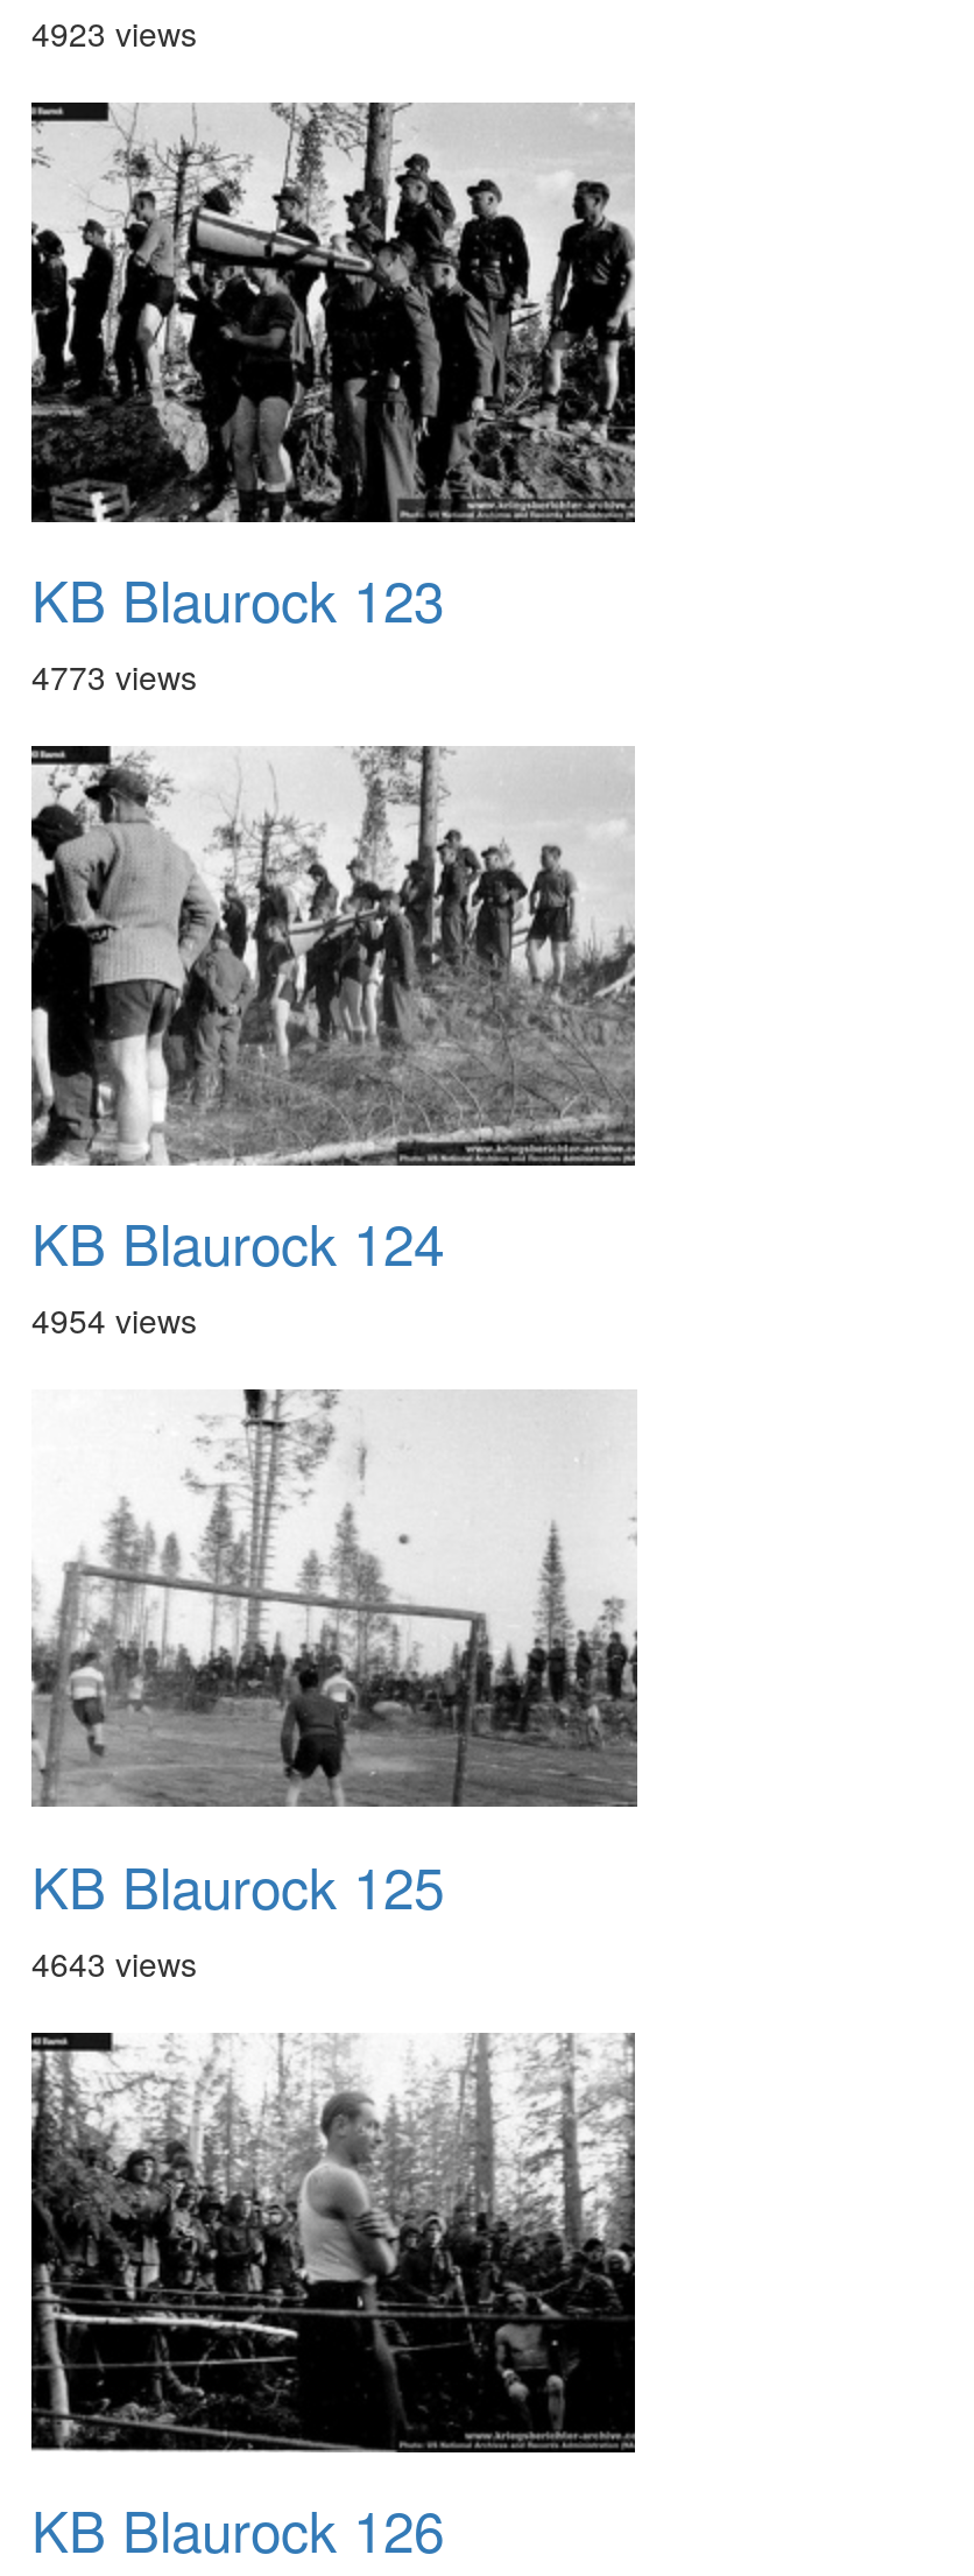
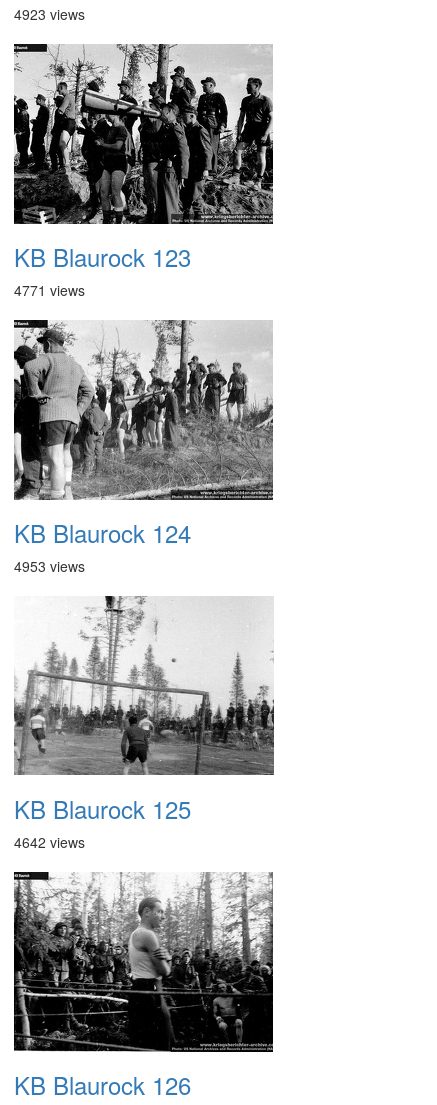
- 4773 views
+ 4771 views

- 4954 views
+ 4953 views

- 4643 views
+ 4642 views
